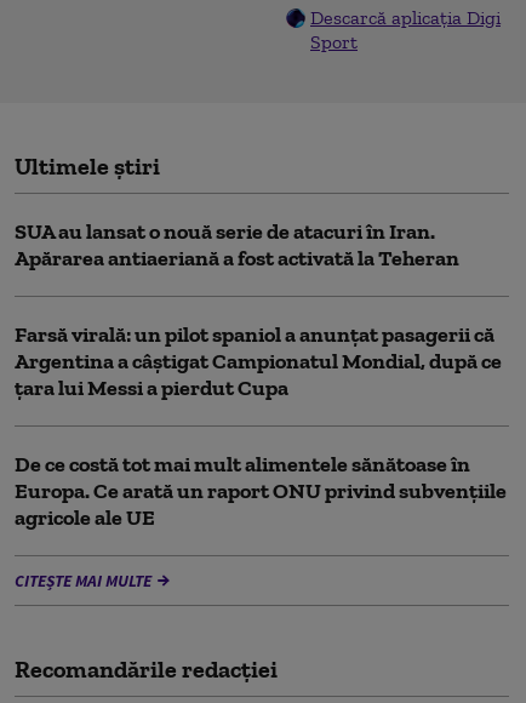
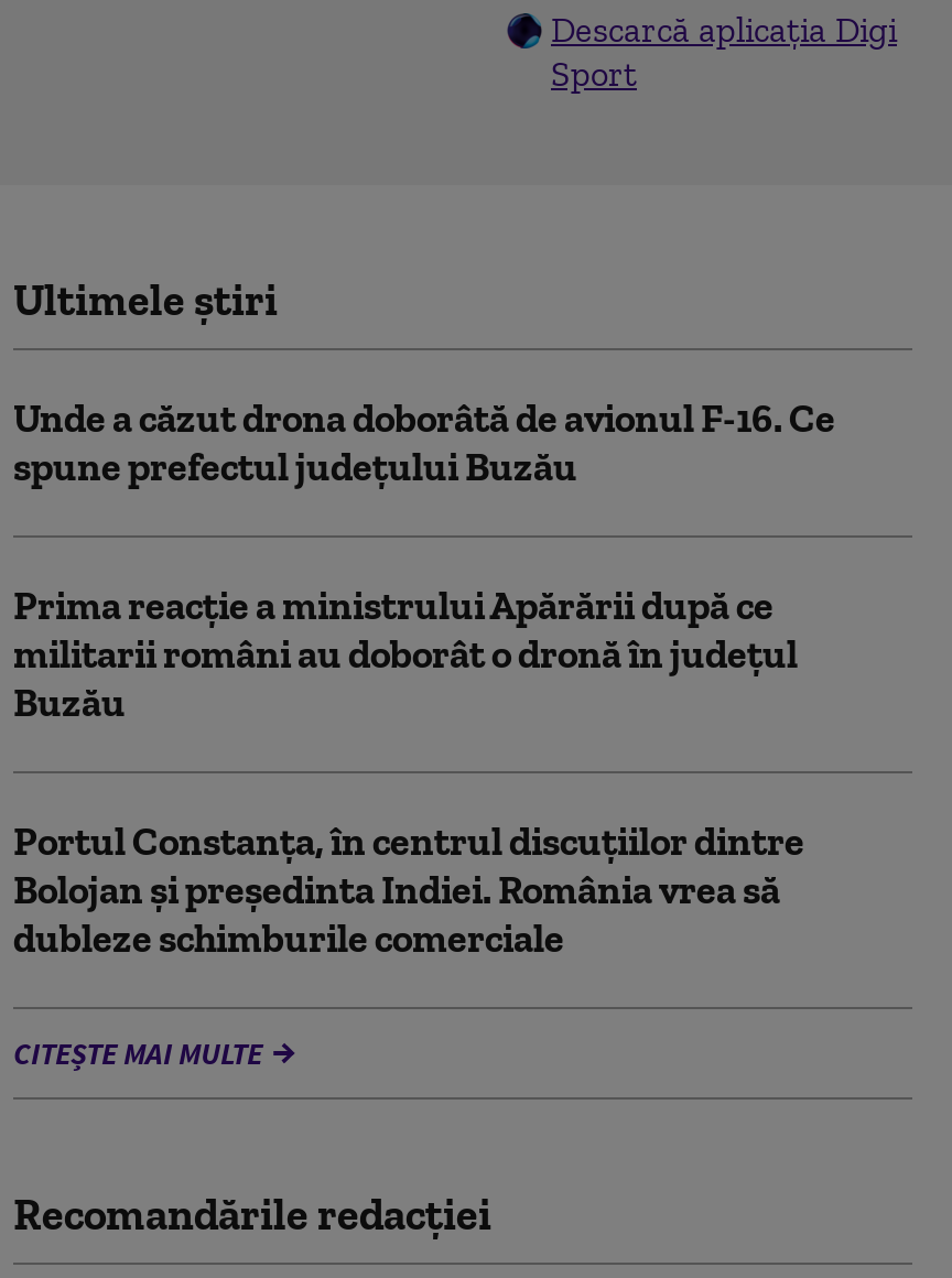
- SUA au lansat o nouă serie de atacuri în Iran.
- Apărarea antiaeriană a fost activată la Teheran
+ Unde a căzut drona doborâtă de avionul F-16. Ce
+ spune prefectul județului Buzău

- Farsă virală: un pilot spaniol a anunțat pasagerii că
- Argentina a câștigat Campionatul Mondial, după ce
- țara lui Messi a pierdut Cupa
+ Prima reacție a ministrului Apărării după ce
+ militarii români au doborât o dronă în județul
+ Buzău

- De ce costă tot mai mult alimentele sănătoase în
- Europa. Ce arată un raport ONU privind subvențiile
- agricole ale UE
+ Portul Constanța, în centrul discuțiilor dintre
+ Bolojan și președinta Indiei. România vrea să
+ dubleze schimburile comerciale
